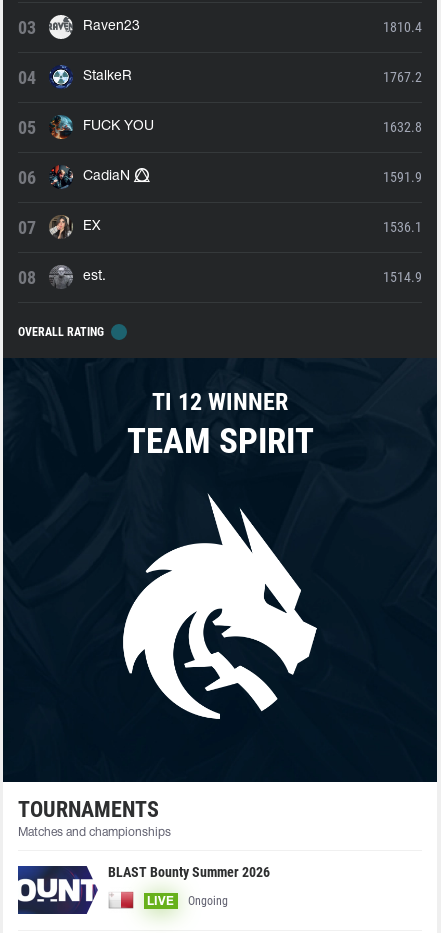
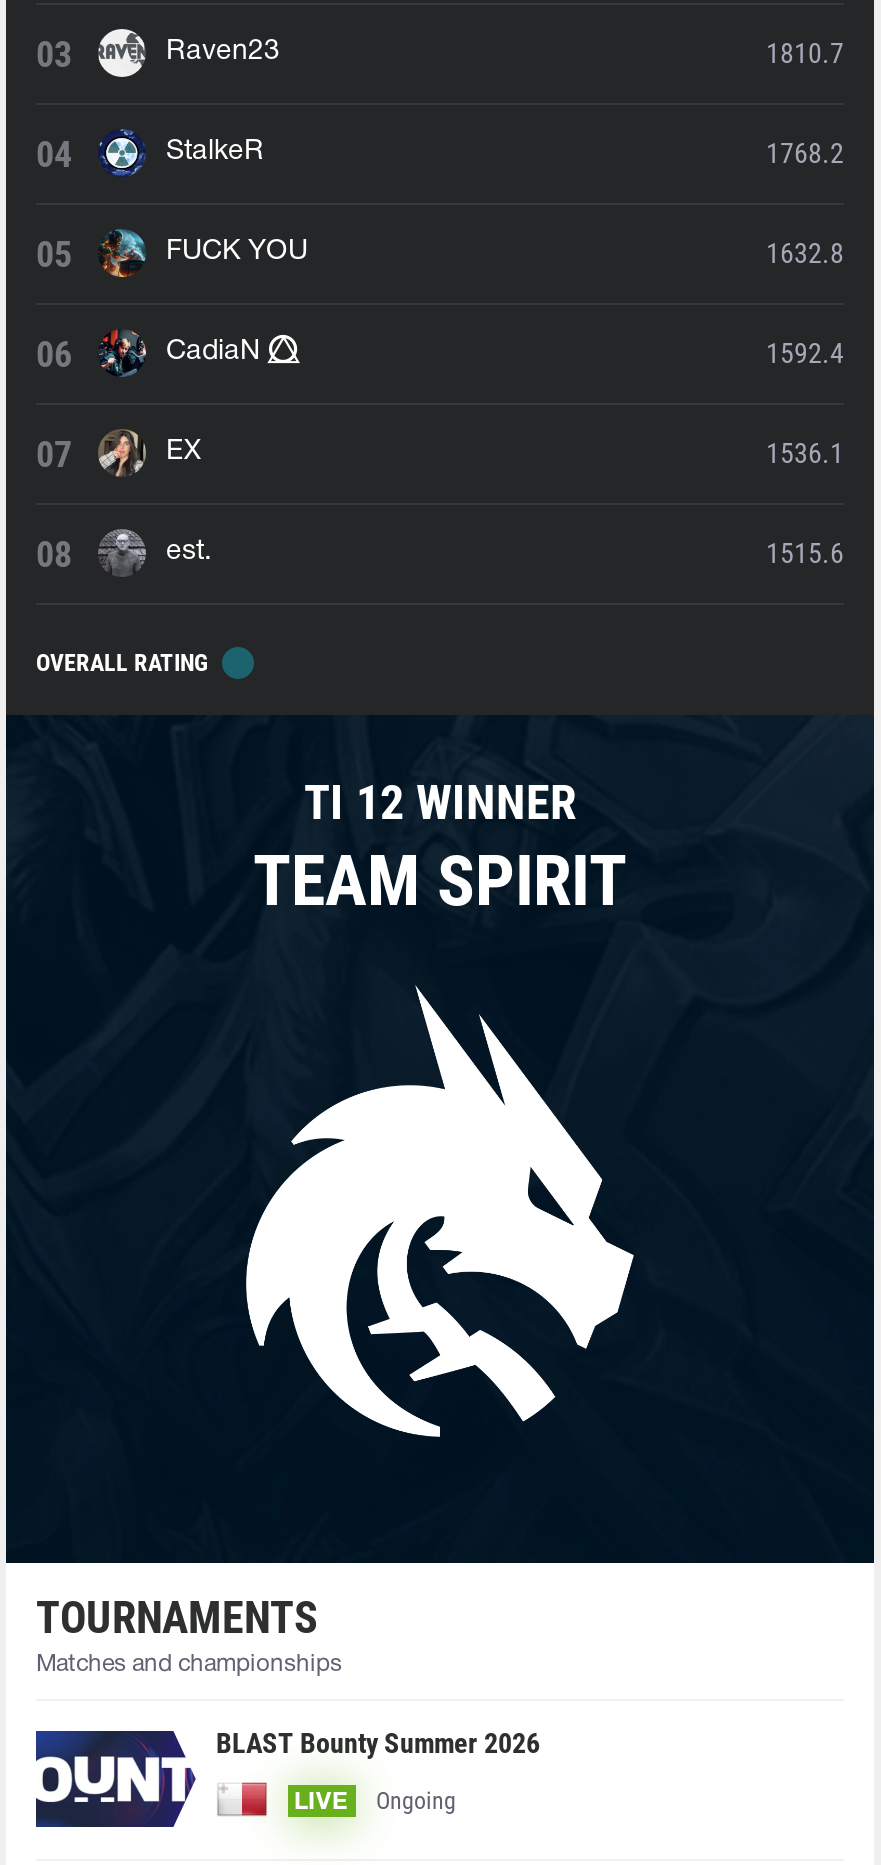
- 1810.4
+ 1810.7

- 1767.2
+ 1768.2

- 1591.9
+ 1592.4

- 1514.9
+ 1515.6
